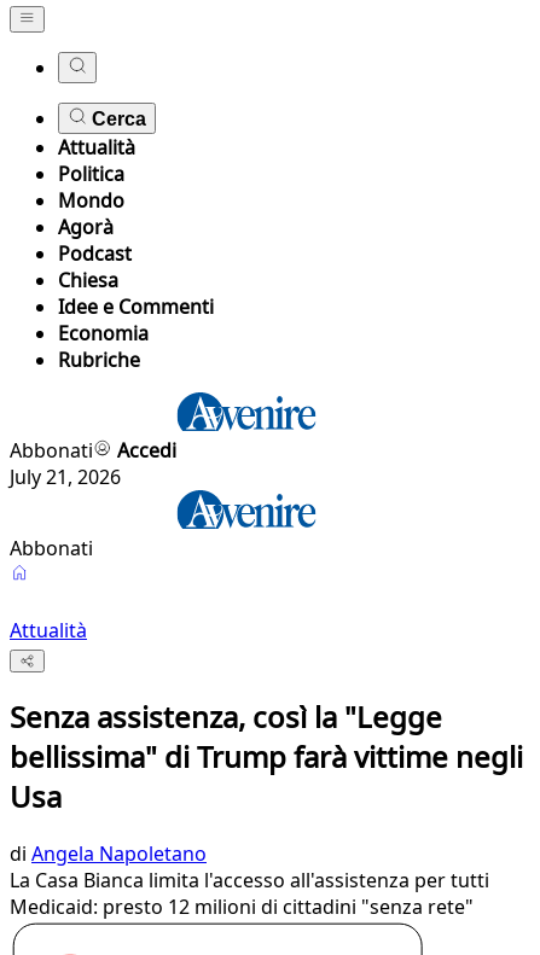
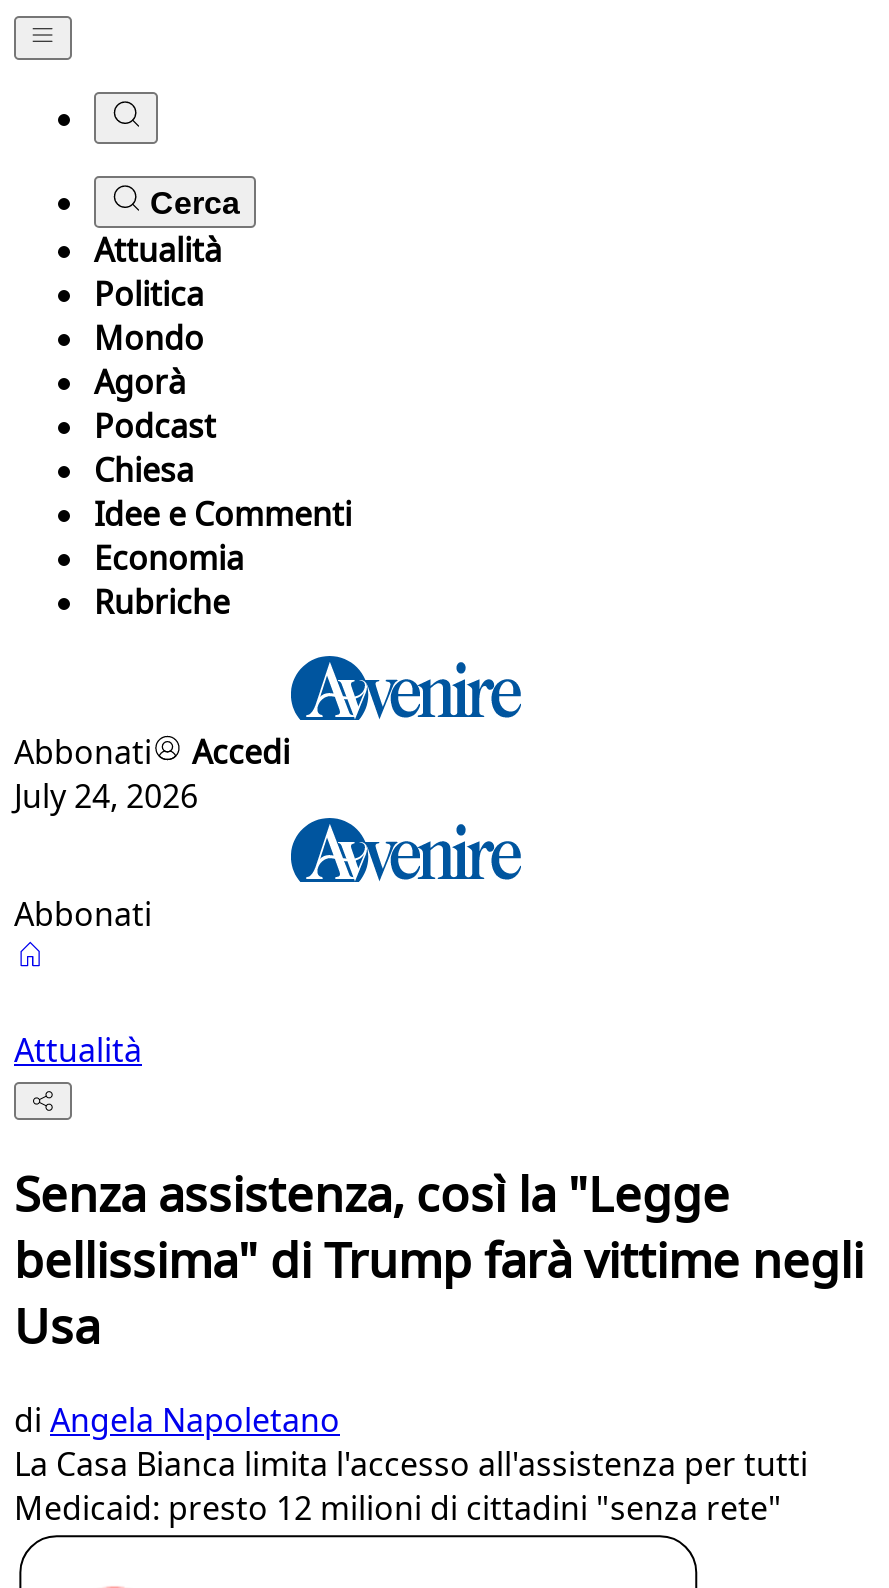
- July 21, 2026
+ July 24, 2026
